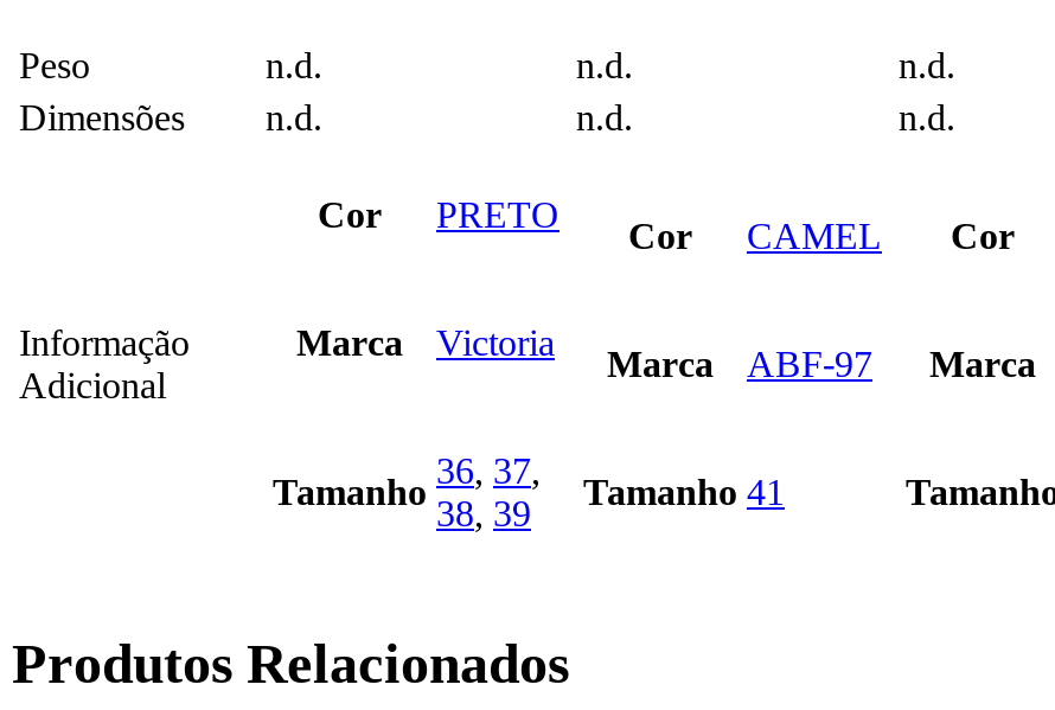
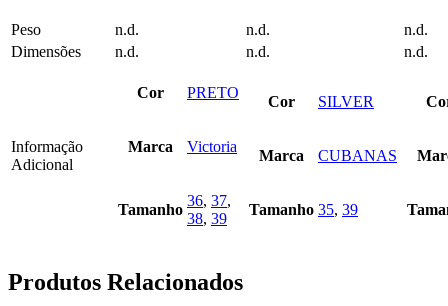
- CAMEL
+ SILVER

- ABF-97
+ CUBANAS

- Tamanho 41
+ Tamanho 35, 39
